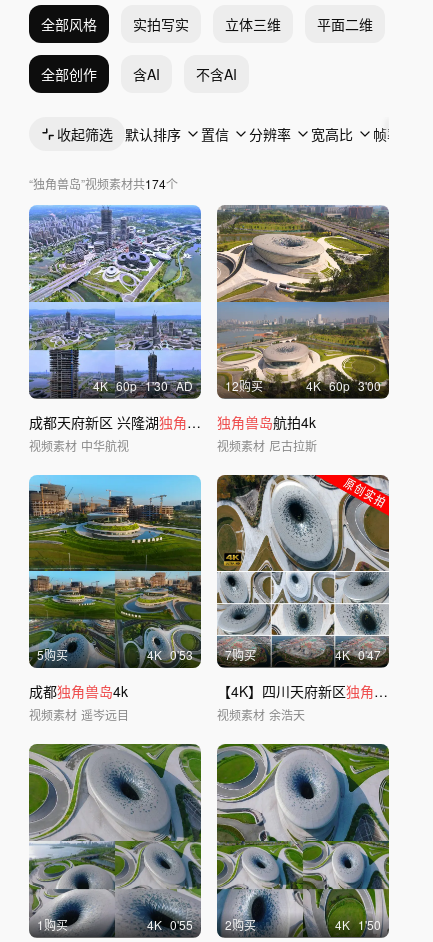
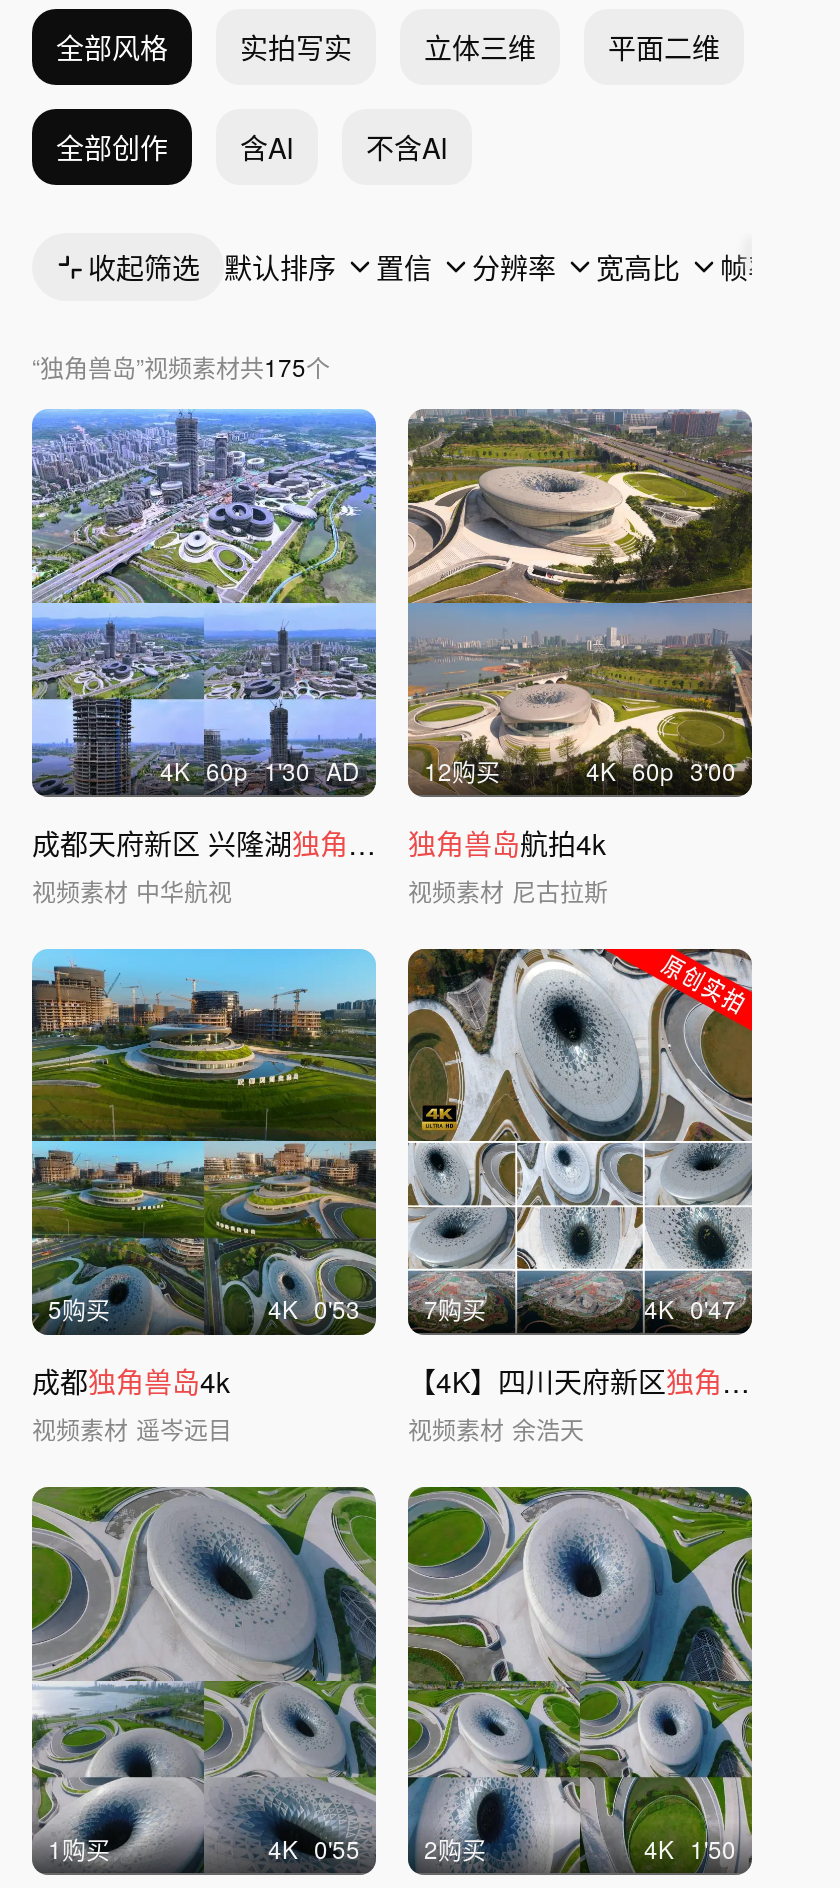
- “独角兽岛”视频素材共174个
+ “独角兽岛”视频素材共175个
